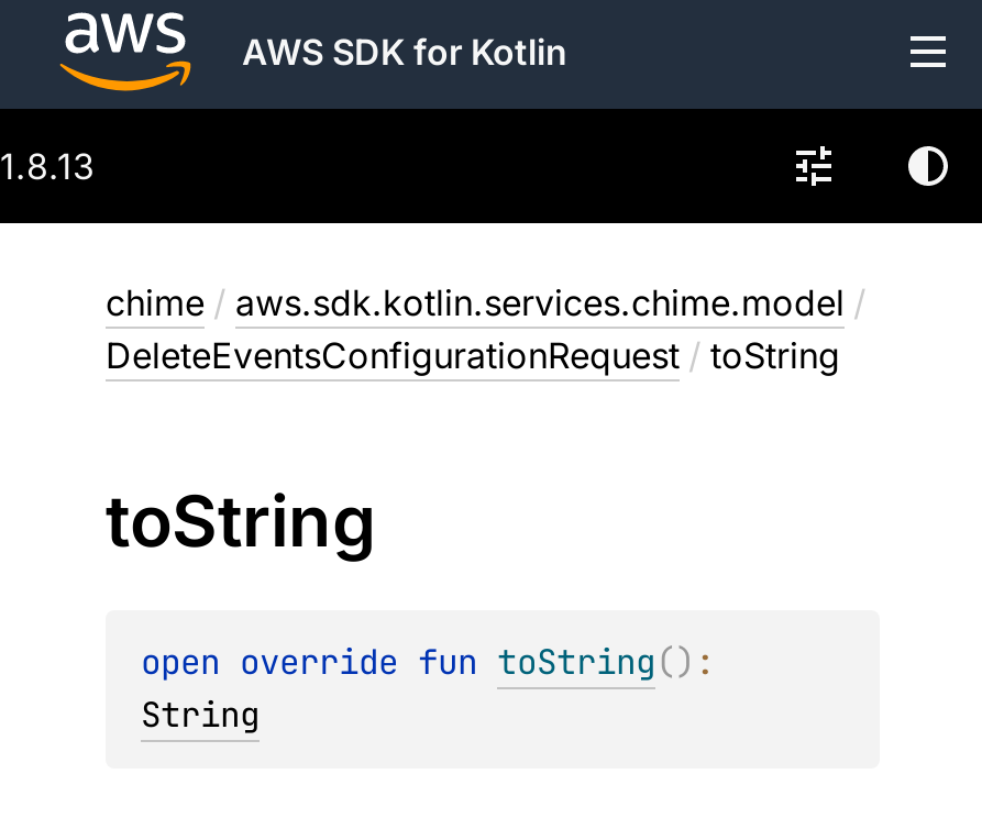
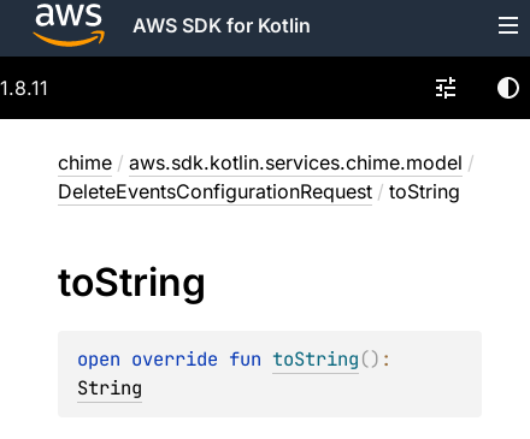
- 1.8.13
+ 1.8.11
